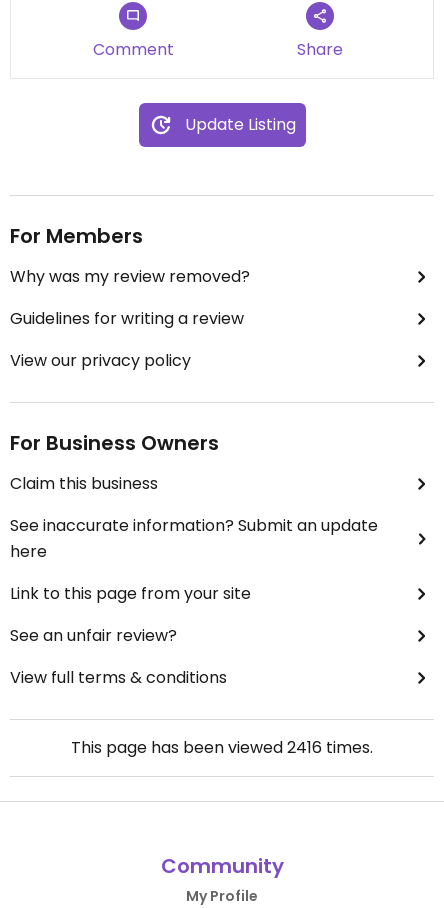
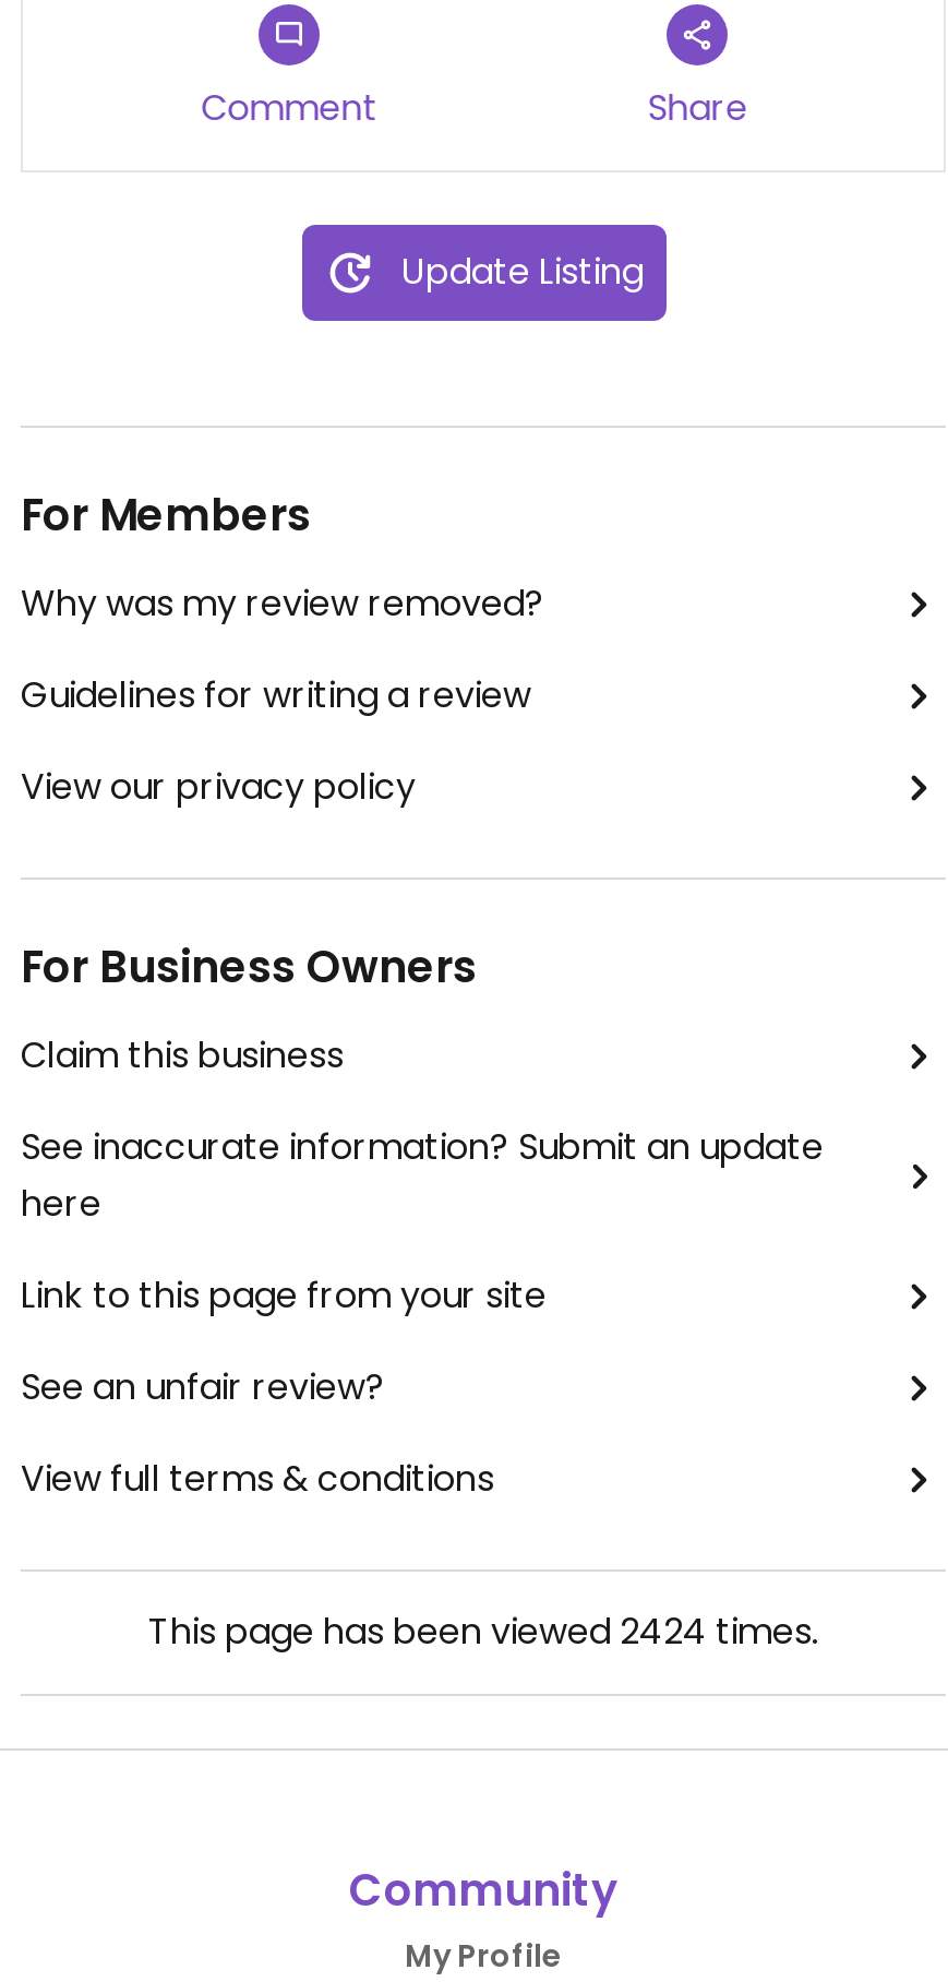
- This page has been viewed 2416 times.
+ This page has been viewed 2424 times.
